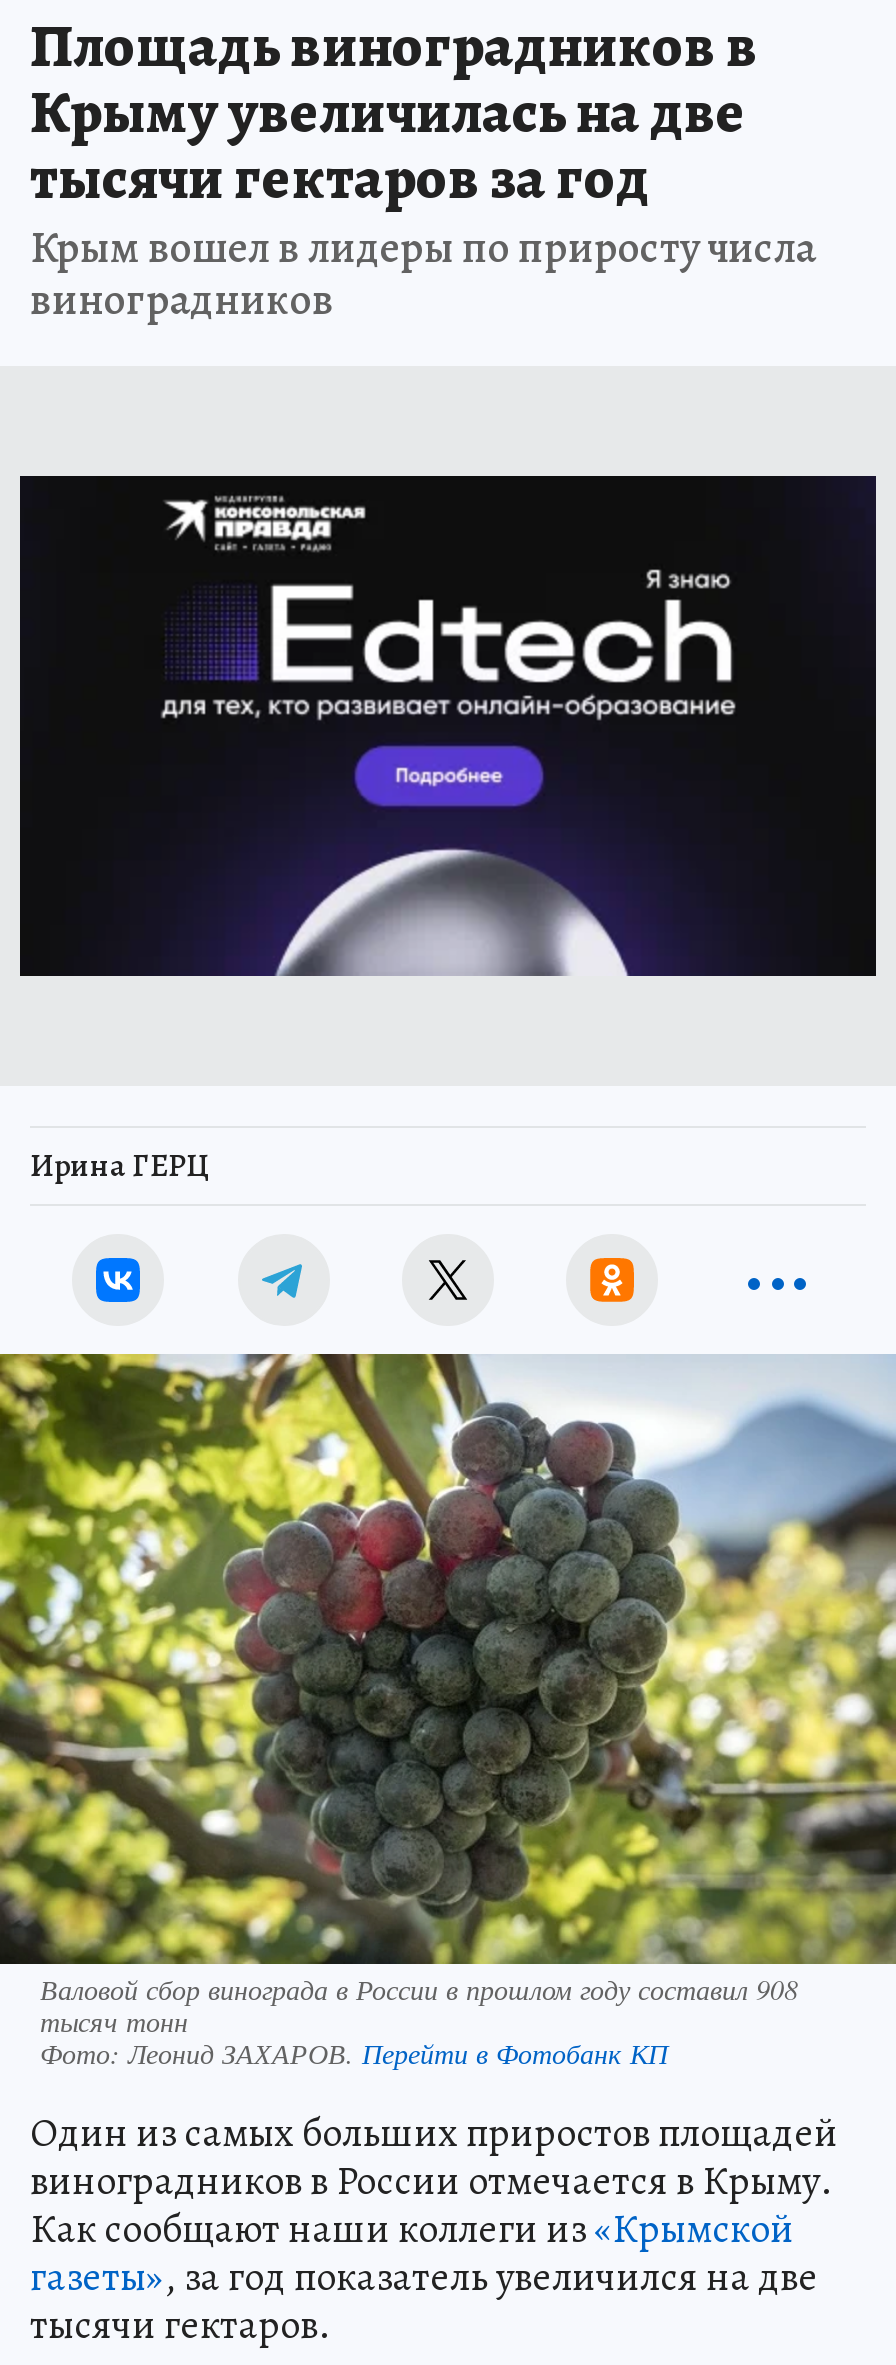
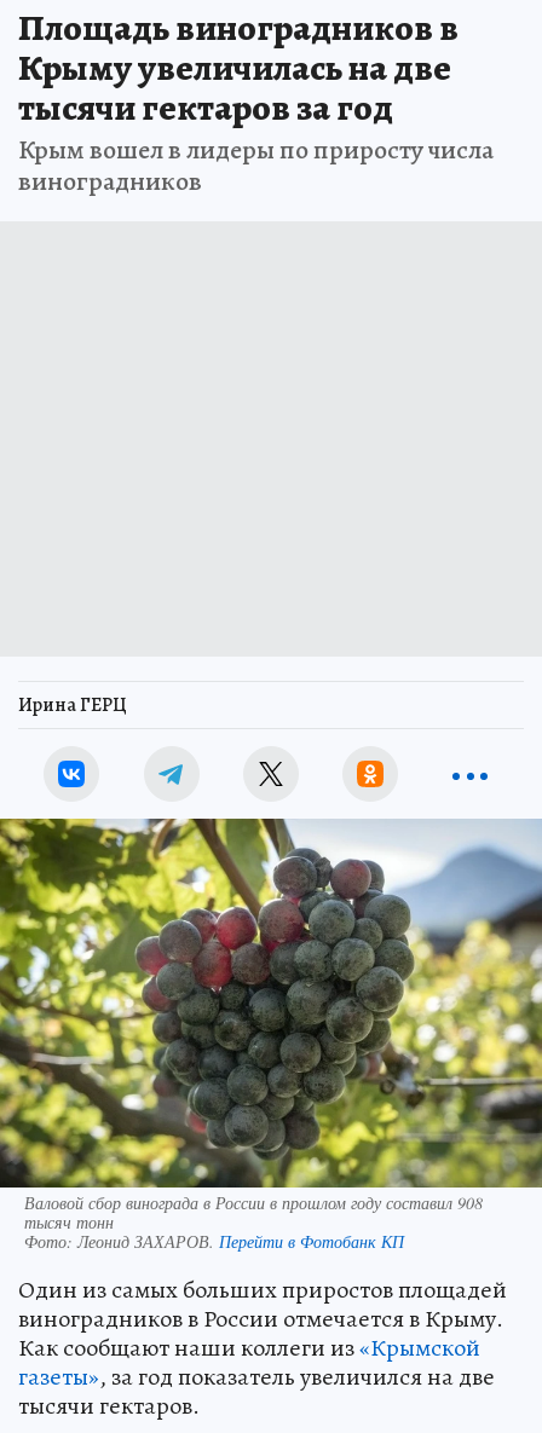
- [image]
